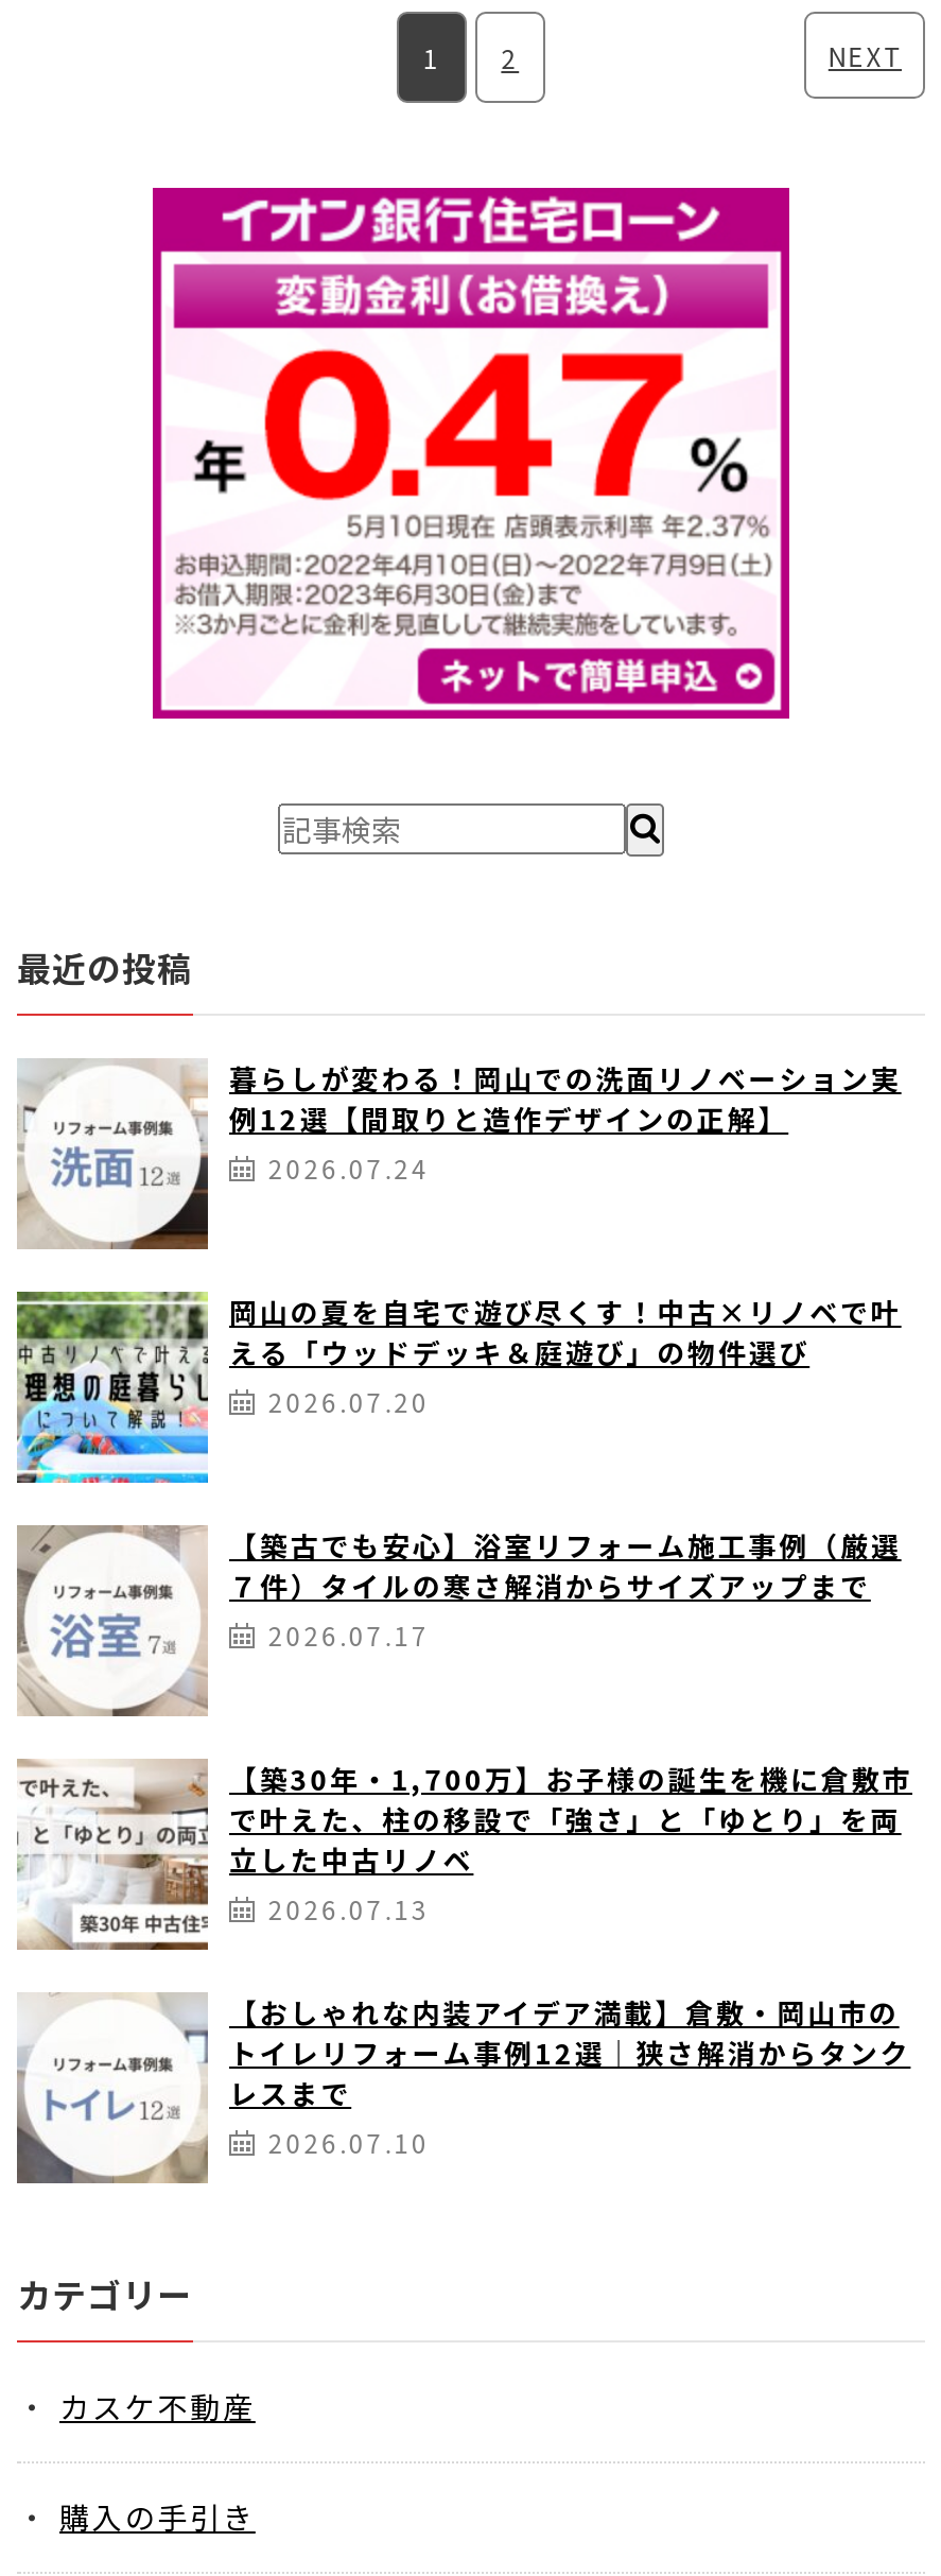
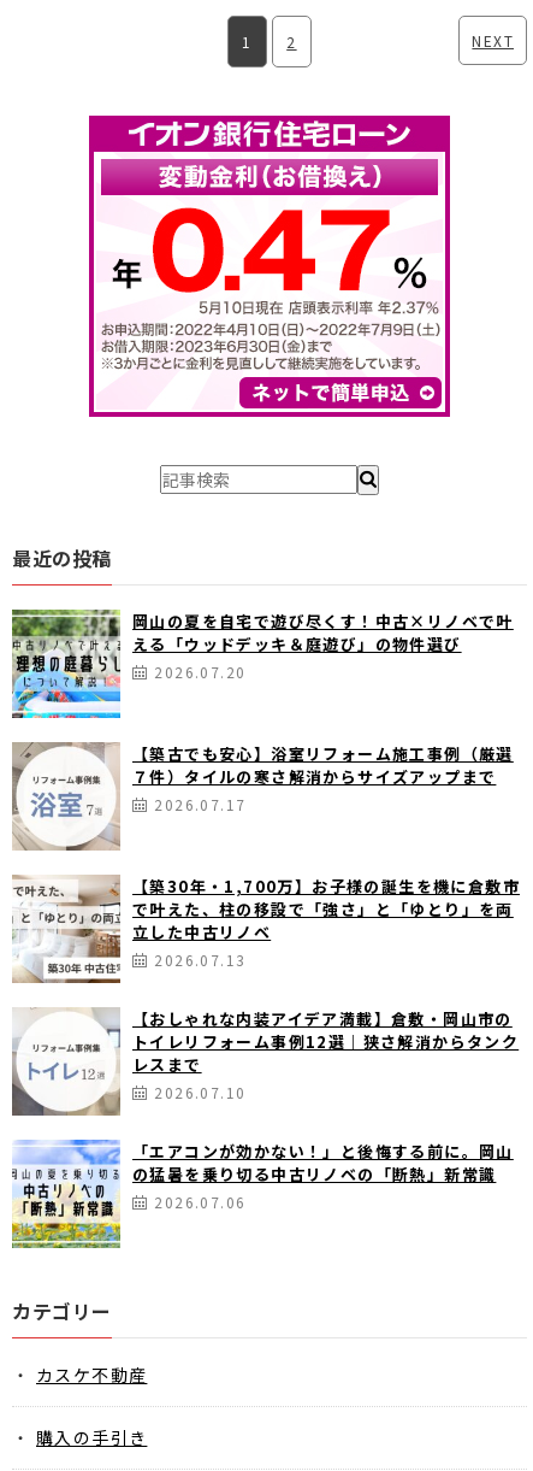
- [image]
- 暮らしが変わる！岡山での洗面リノベーション実
- 例12選【間取りと造作デザインの正解】
- 2026.07.24

moved up: [image] | 岡山の夏を自宅で遊び尽くす！中古×リノベで叶 | える「ウッドデッキ＆庭遊び」の物件選び | ... | レスまで | 2026.07.10

+ [image]
+ 「エアコンが効かない！」と後悔する前に。岡山
+ の猛暑を乗り切る中古リノベの「断熱」新常識
+ 2026.07.06
